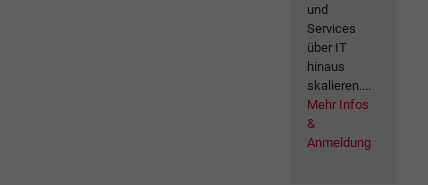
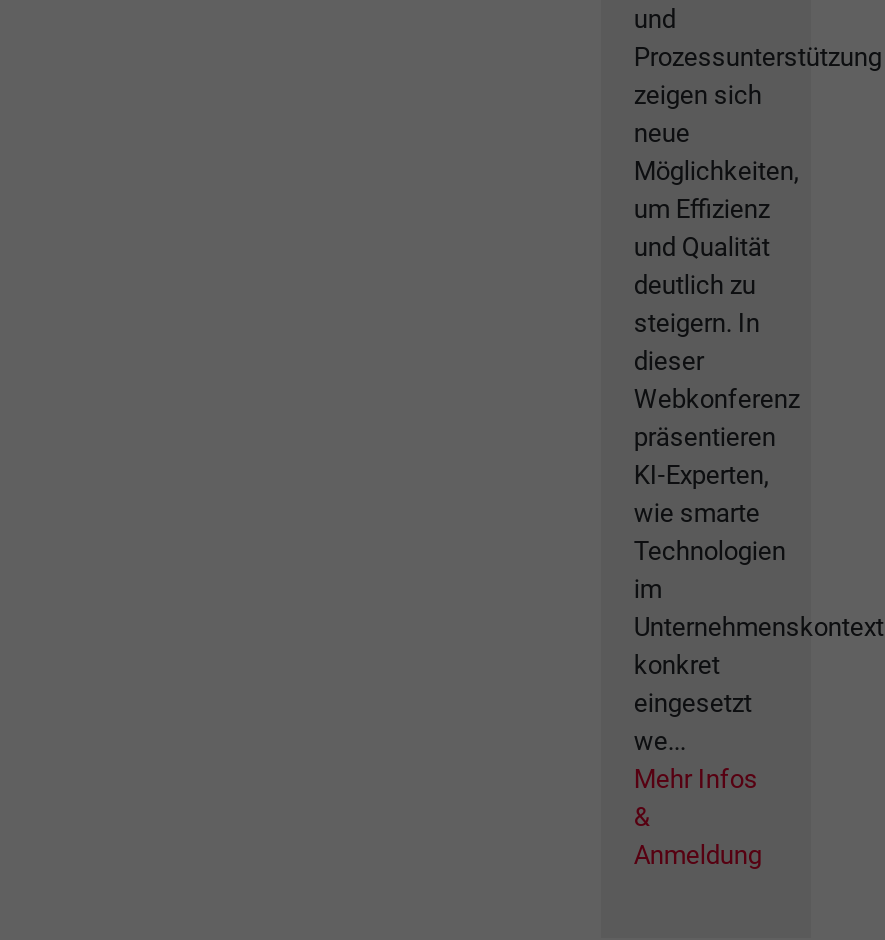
- Services
- über IT
- hinaus
- skalieren....
+ Prozessunterstützung
+ zeigen sich
+ neue
+ Möglichkeiten,
+ um Effizienz
+ und Qualität
+ deutlich zu
+ steigern. In
+ dieser
+ Webkonferenz
+ präsentieren
+ KI-Experten,
+ wie smarte
+ Technologien
+ im
+ Unternehmenskontext
+ konkret
+ eingesetzt
+ we...
